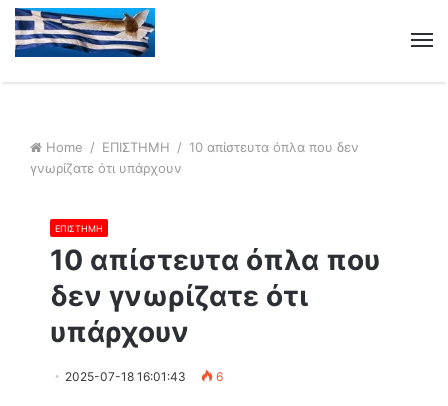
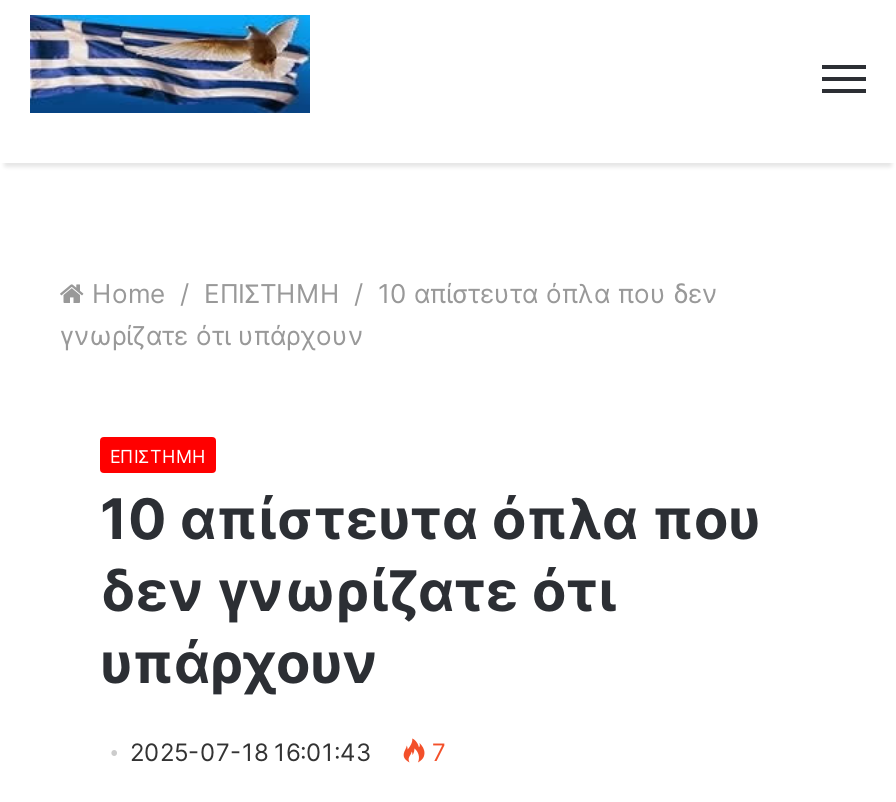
- 2025-07-18 16:01:43 6
+ 2025-07-18 16:01:43 7
